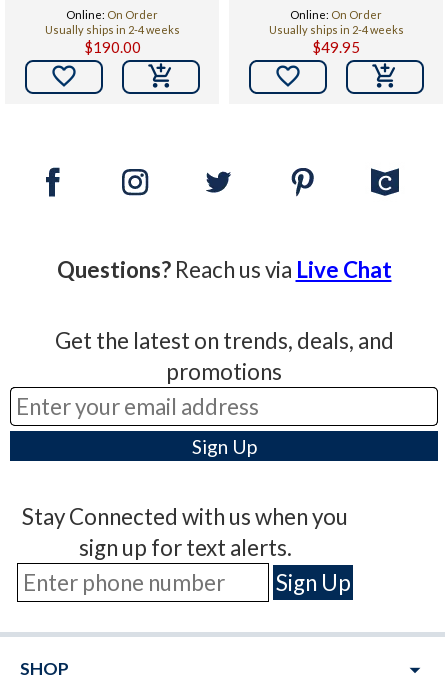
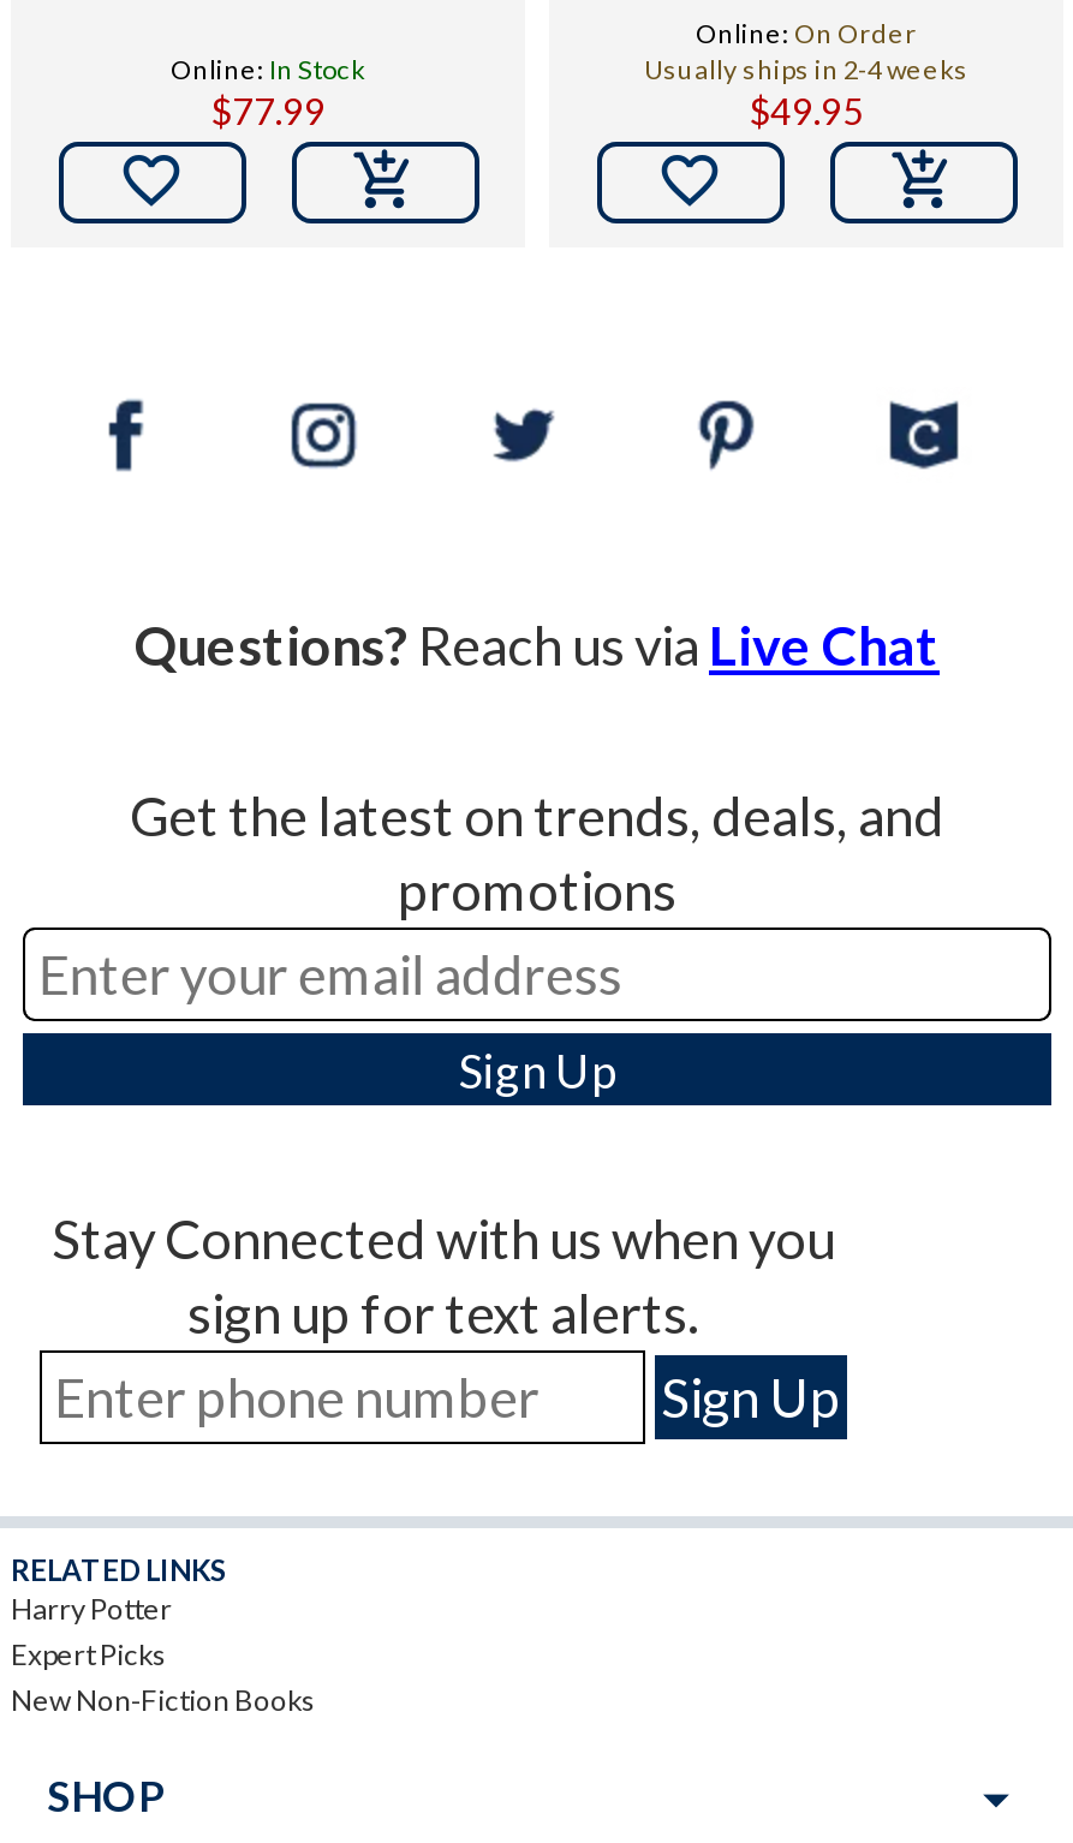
- Online: On Order
- Usually ships in 2-4 weeks
- $190.00
+ Online: In Stock
+ $77.99

+ RELATED LINKS
+ Harry Potter
+ Expert Picks
+ New Non-Fiction Books
